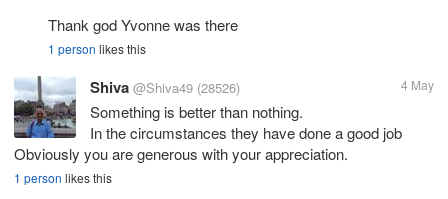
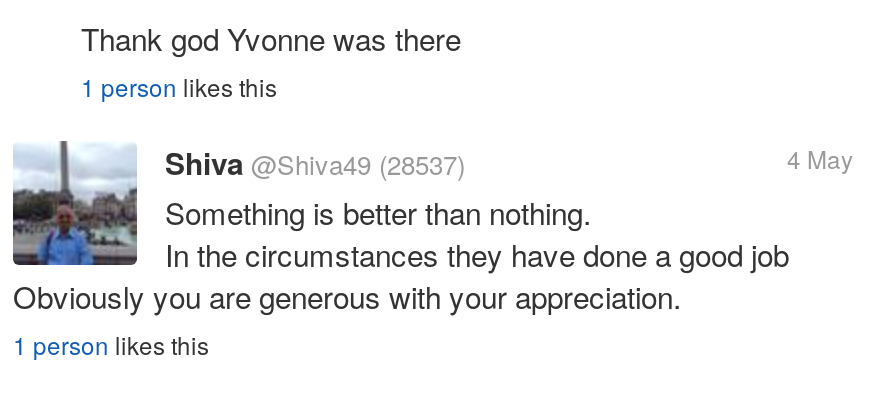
- Shiva @Shiva49 (28526)
+ Shiva @Shiva49 (28537)
